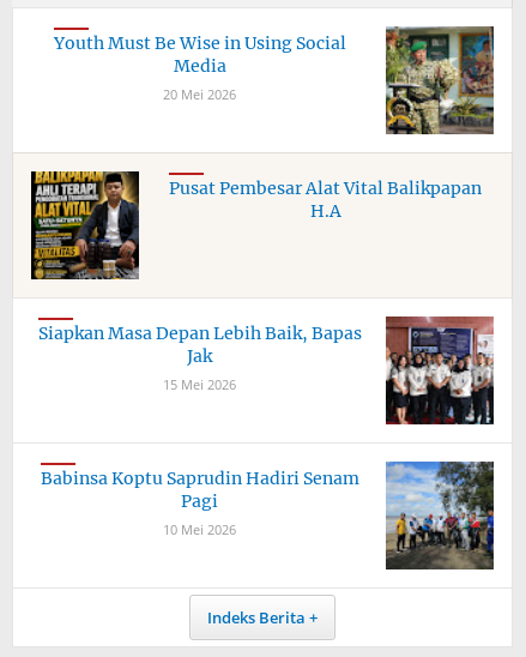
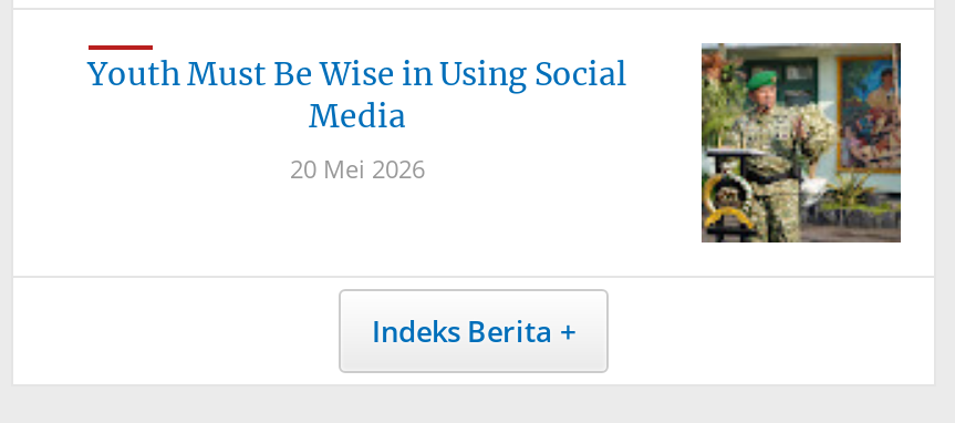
- [image]
- Pusat Pembesar Alat Vital Balikpapan
- H.A

- [image]
- Siapkan Masa Depan Lebih Baik, Bapas
- Jak
- 15 Mei 2026

- [image]
- Babinsa Koptu Saprudin Hadiri Senam
- Pagi
- 10 Mei 2026
